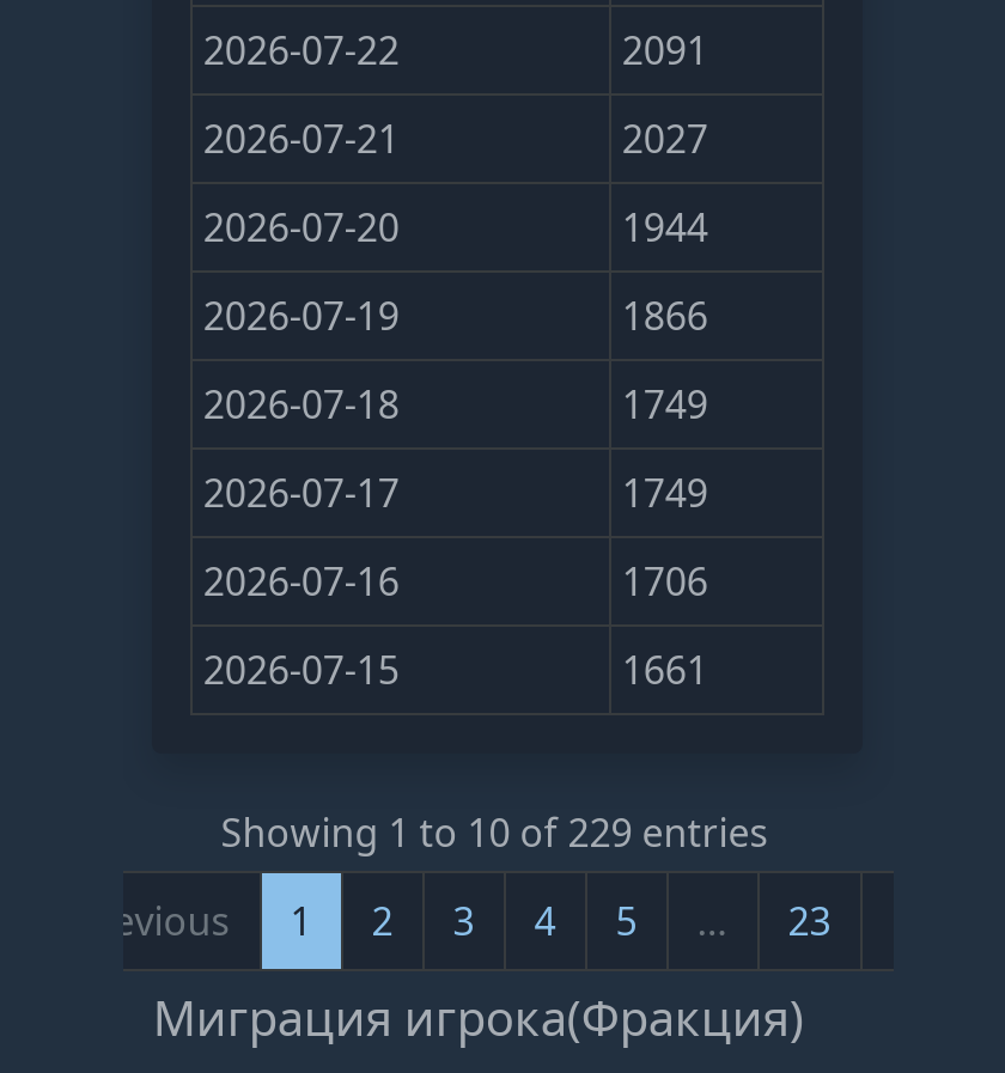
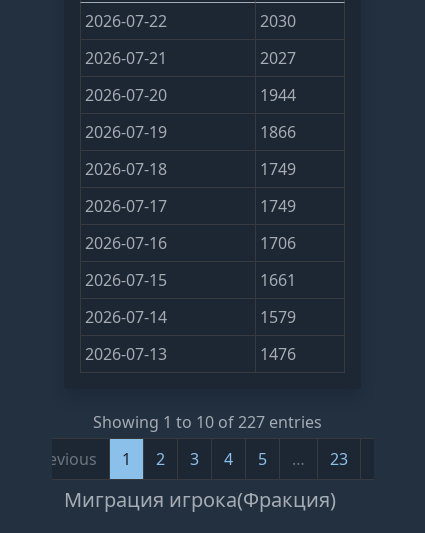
- 2091
+ 2030

- Showing 1 to 10 of 229 entries
+ 2026-07-14
+ 1579
+ 2026-07-13
+ 1476
+ Showing 1 to 10 of 227 entries
